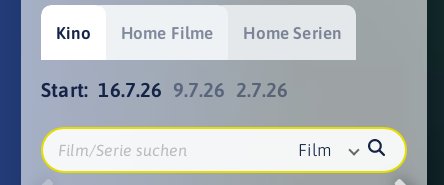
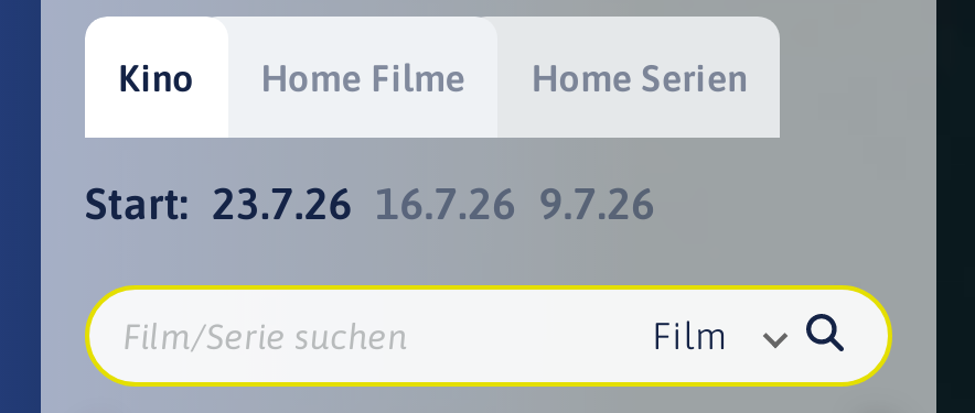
- Start: 16.7.26 9.7.26 2.7.26
+ Start: 23.7.26 16.7.26 9.7.26
